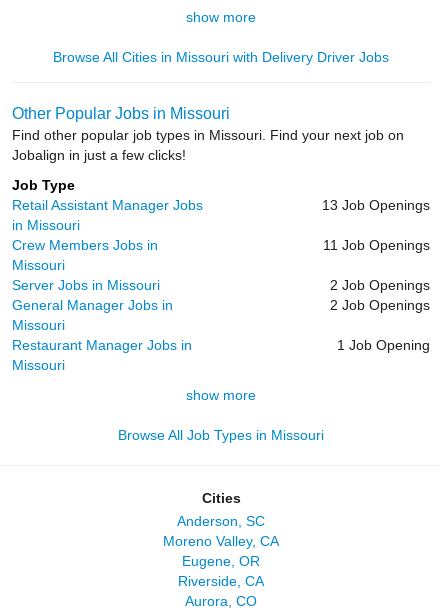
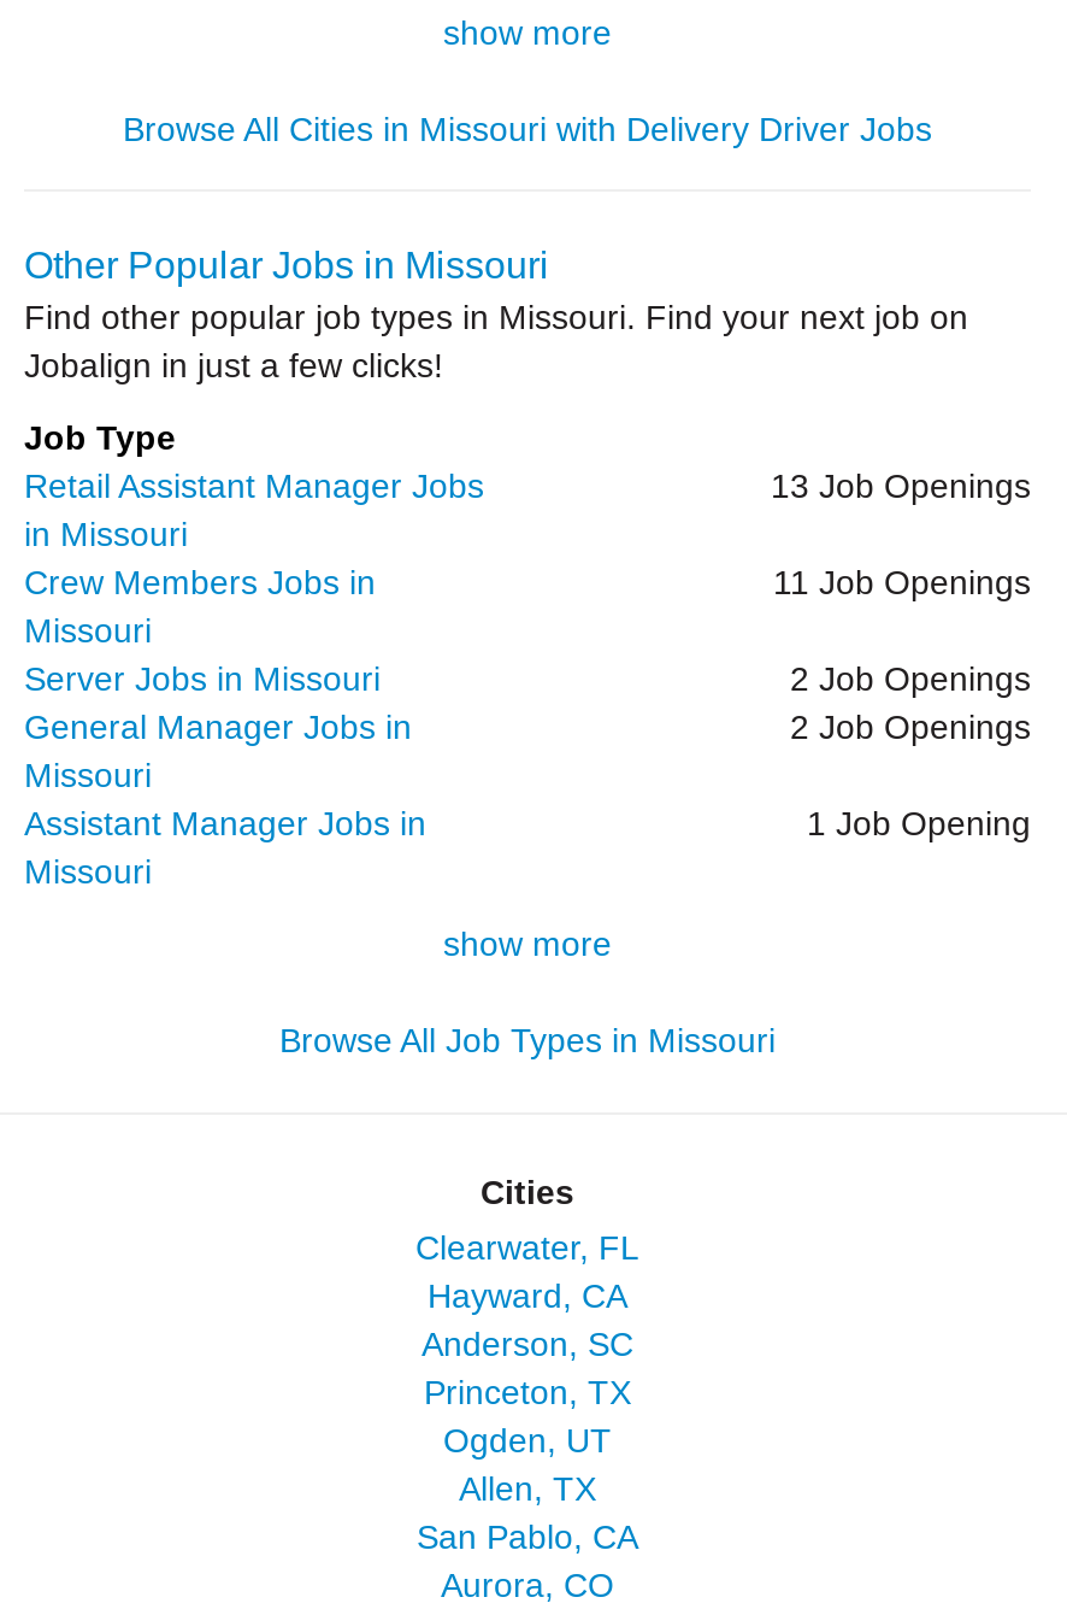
- Restaurant Manager Jobs in
+ Assistant Manager Jobs in

+ Clearwater, FL
+ Hayward, CA

- Moreno Valley, CA
- Eugene, OR
- Riverside, CA
+ Princeton, TX
+ Ogden, UT
+ Allen, TX
+ San Pablo, CA
